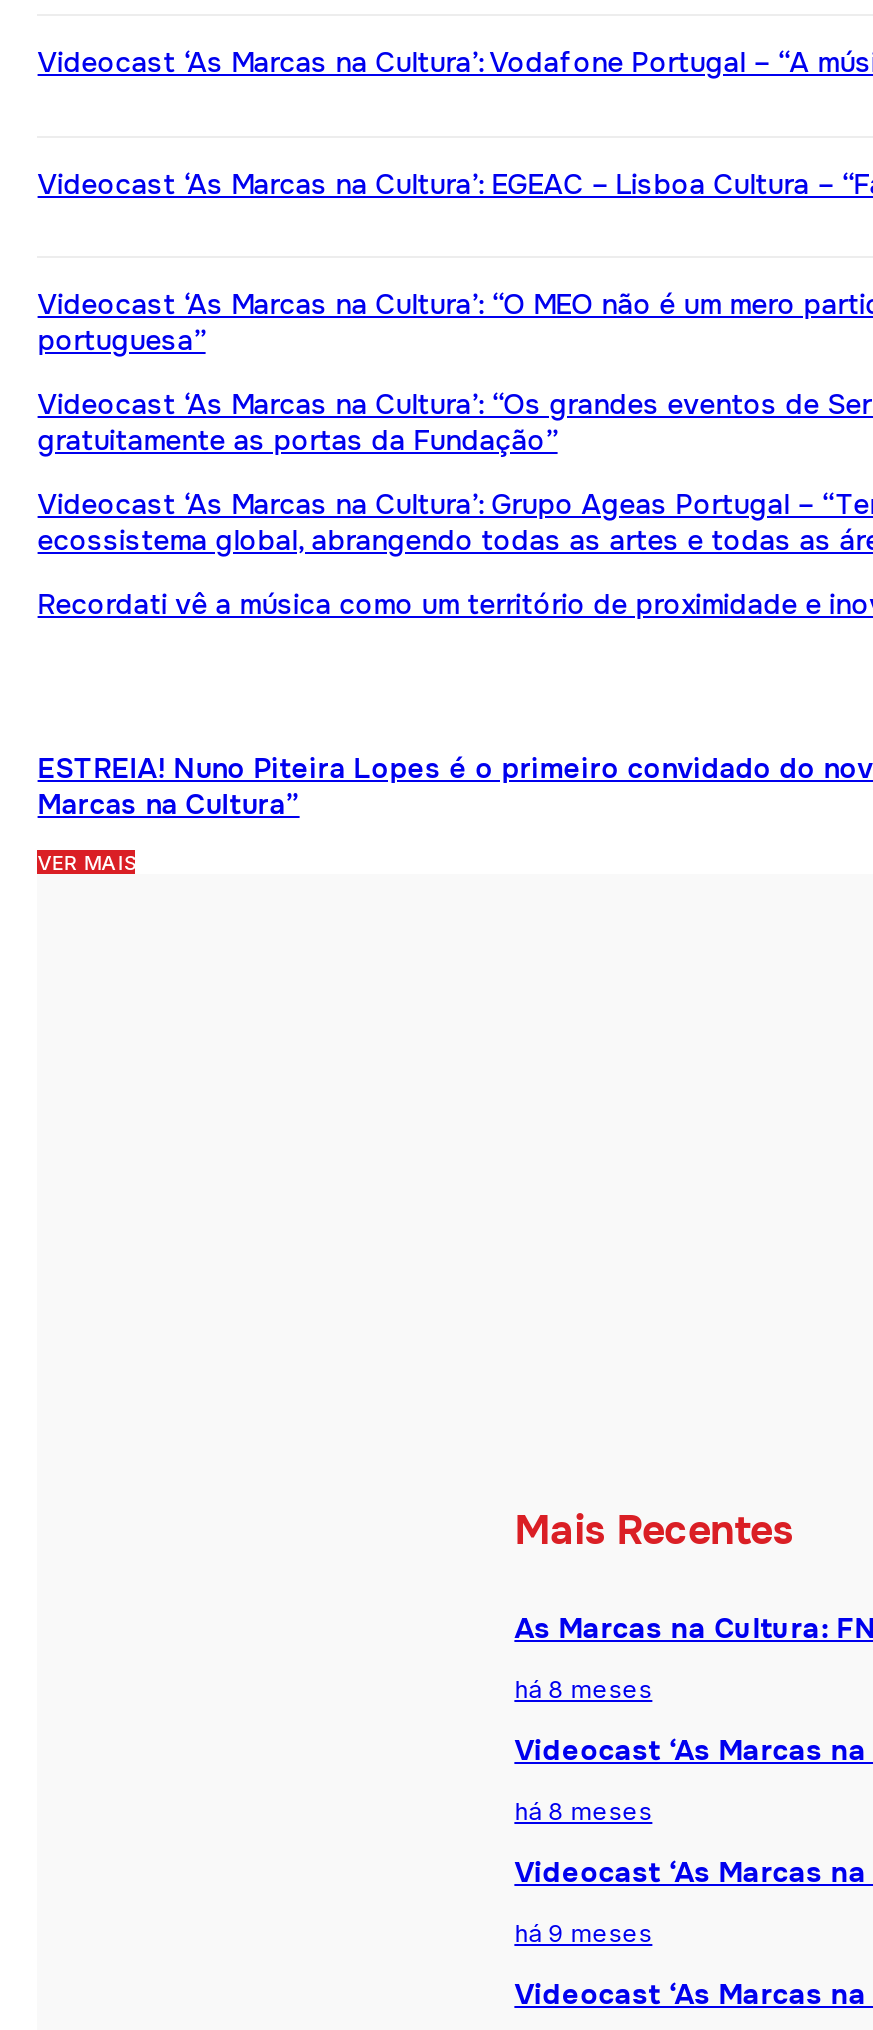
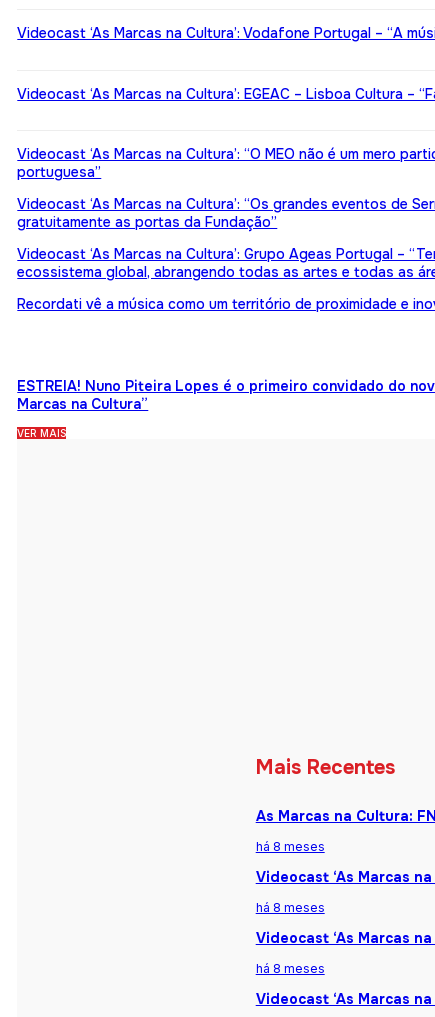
- há 9 meses
+ há 8 meses
